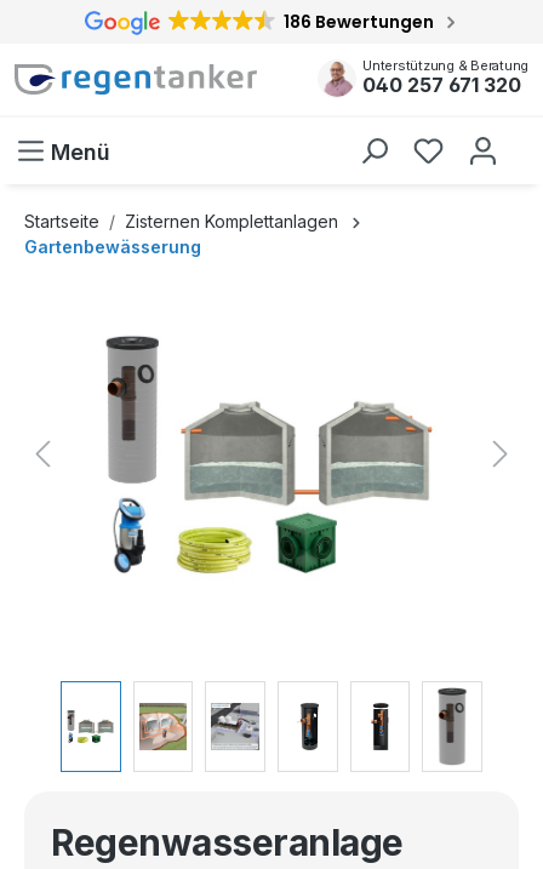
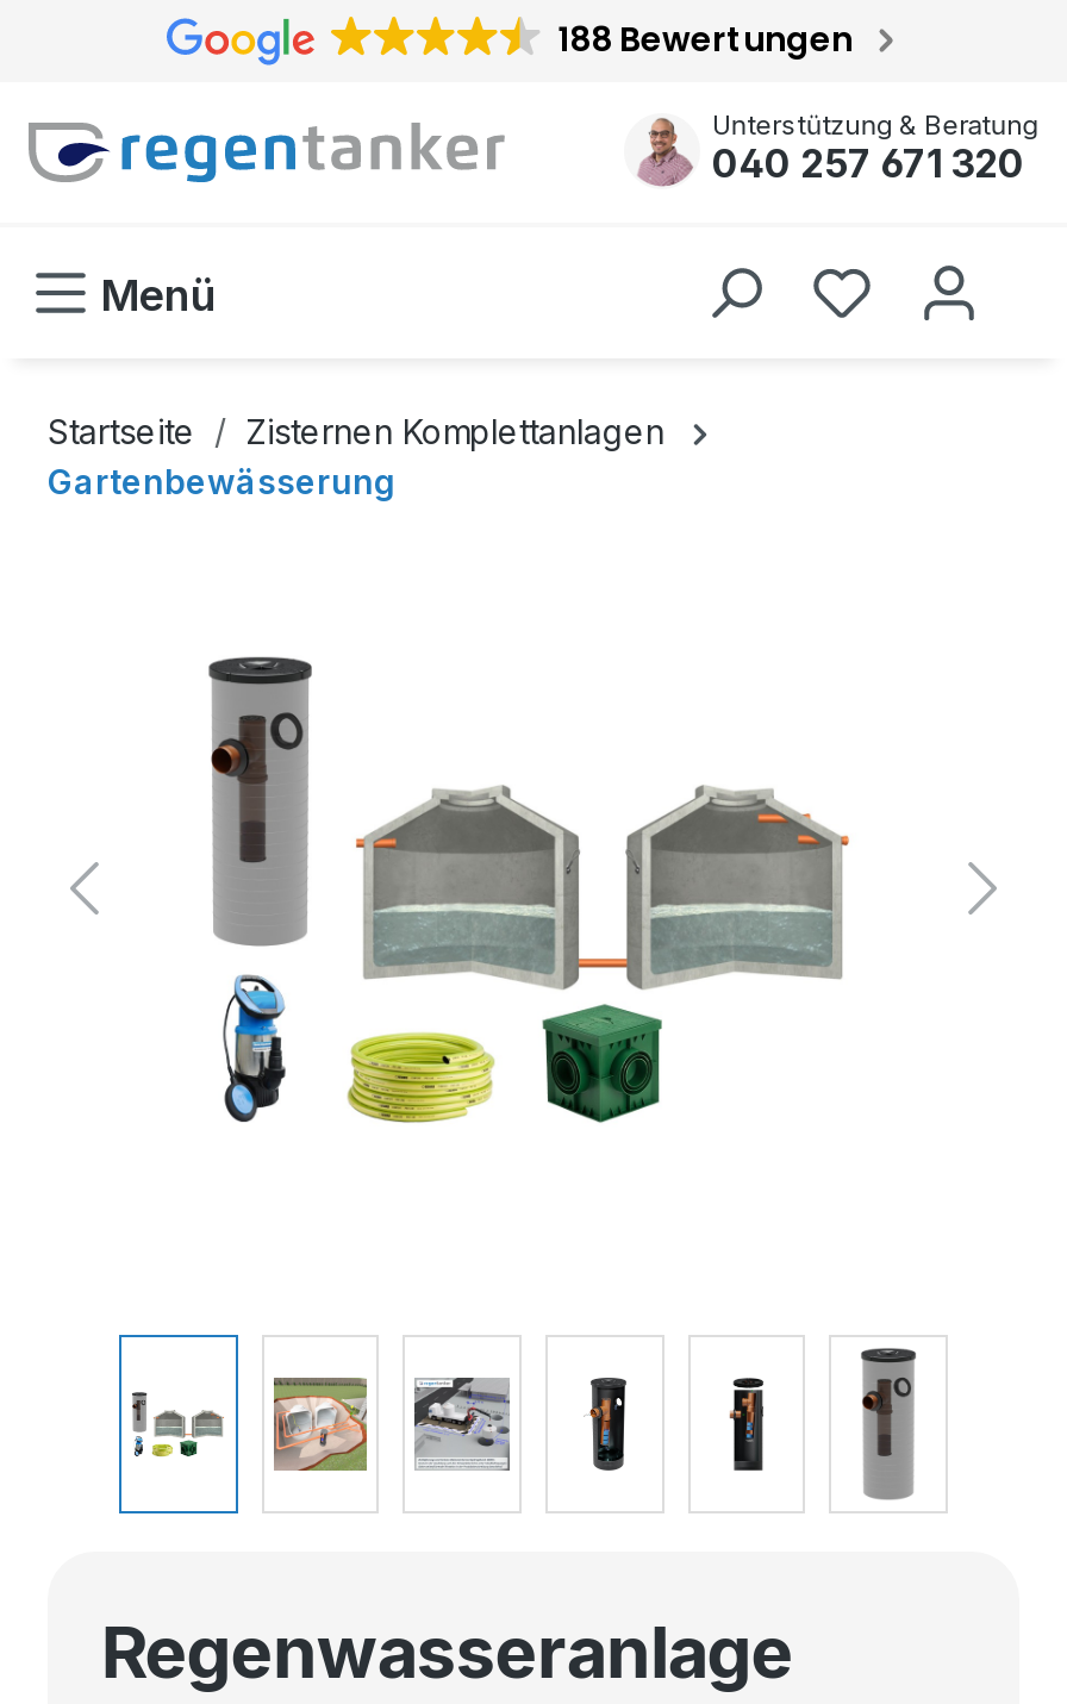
- 186 Bewertungen
+ 188 Bewertungen
